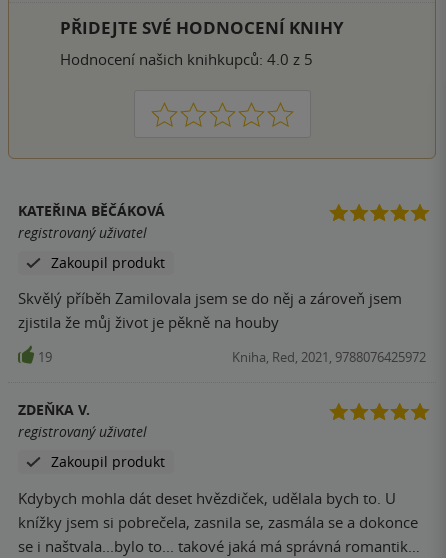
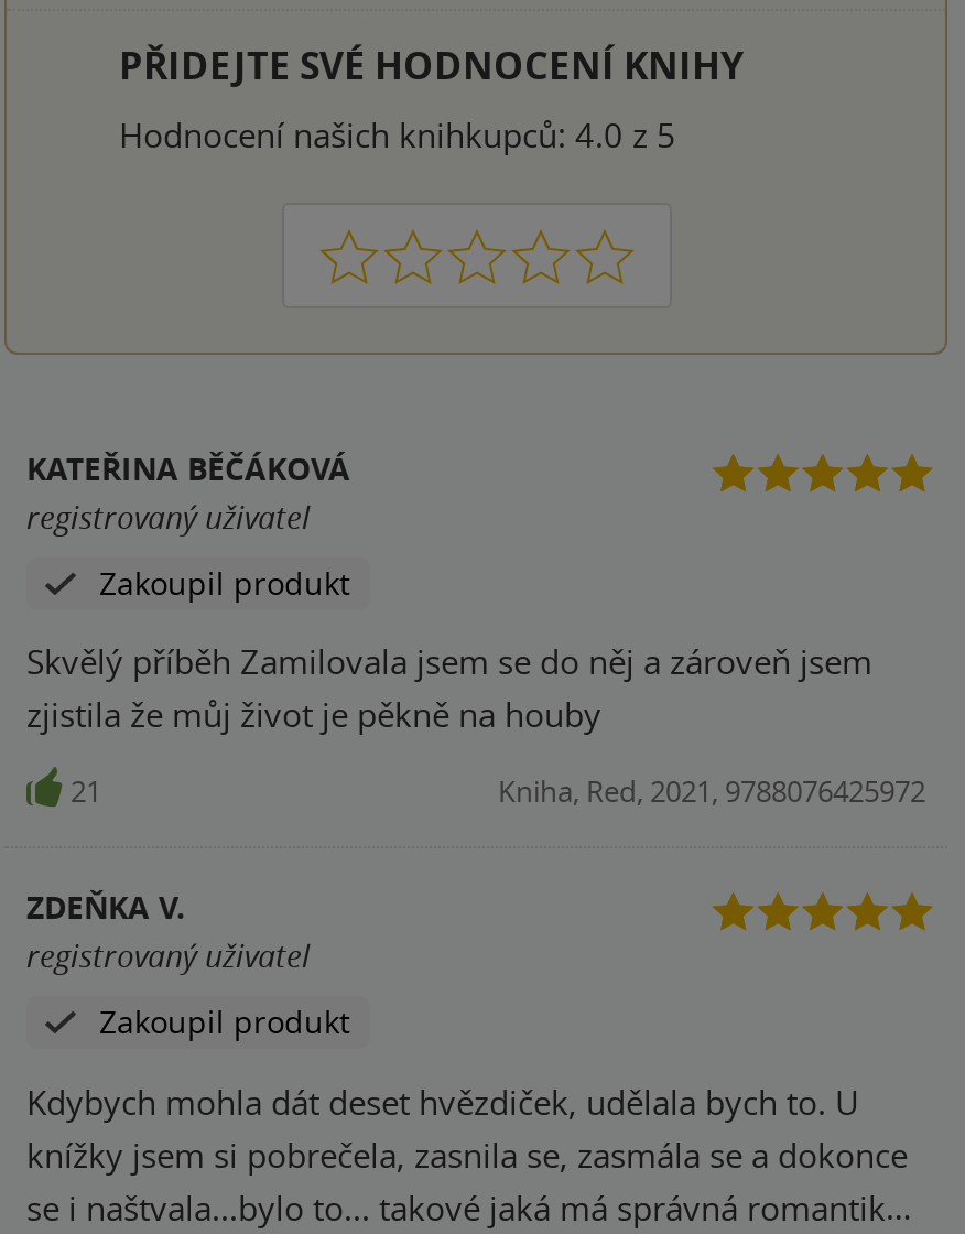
- 19
+ 21
